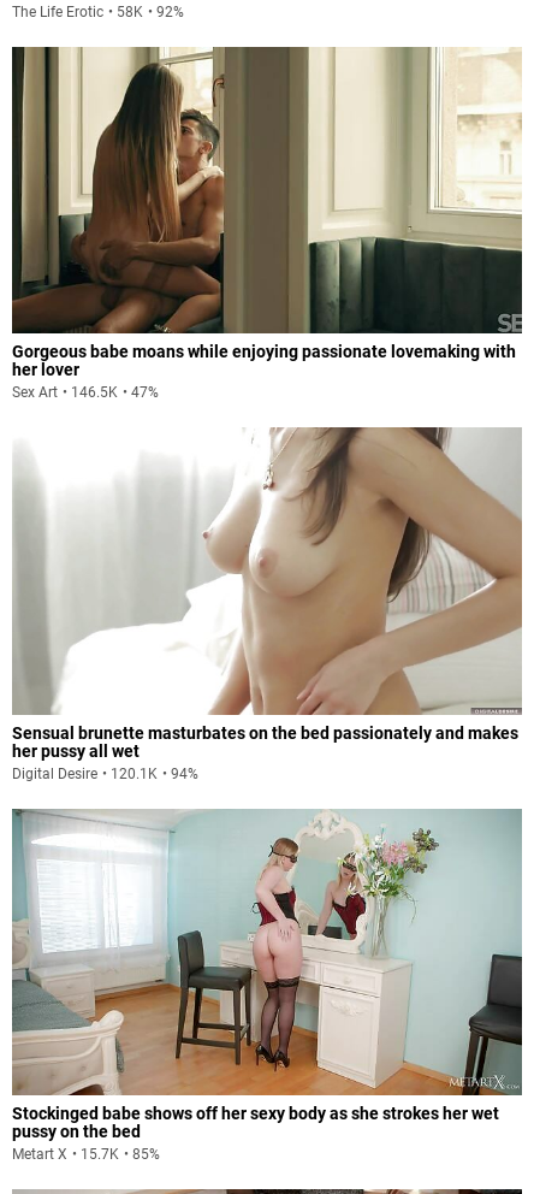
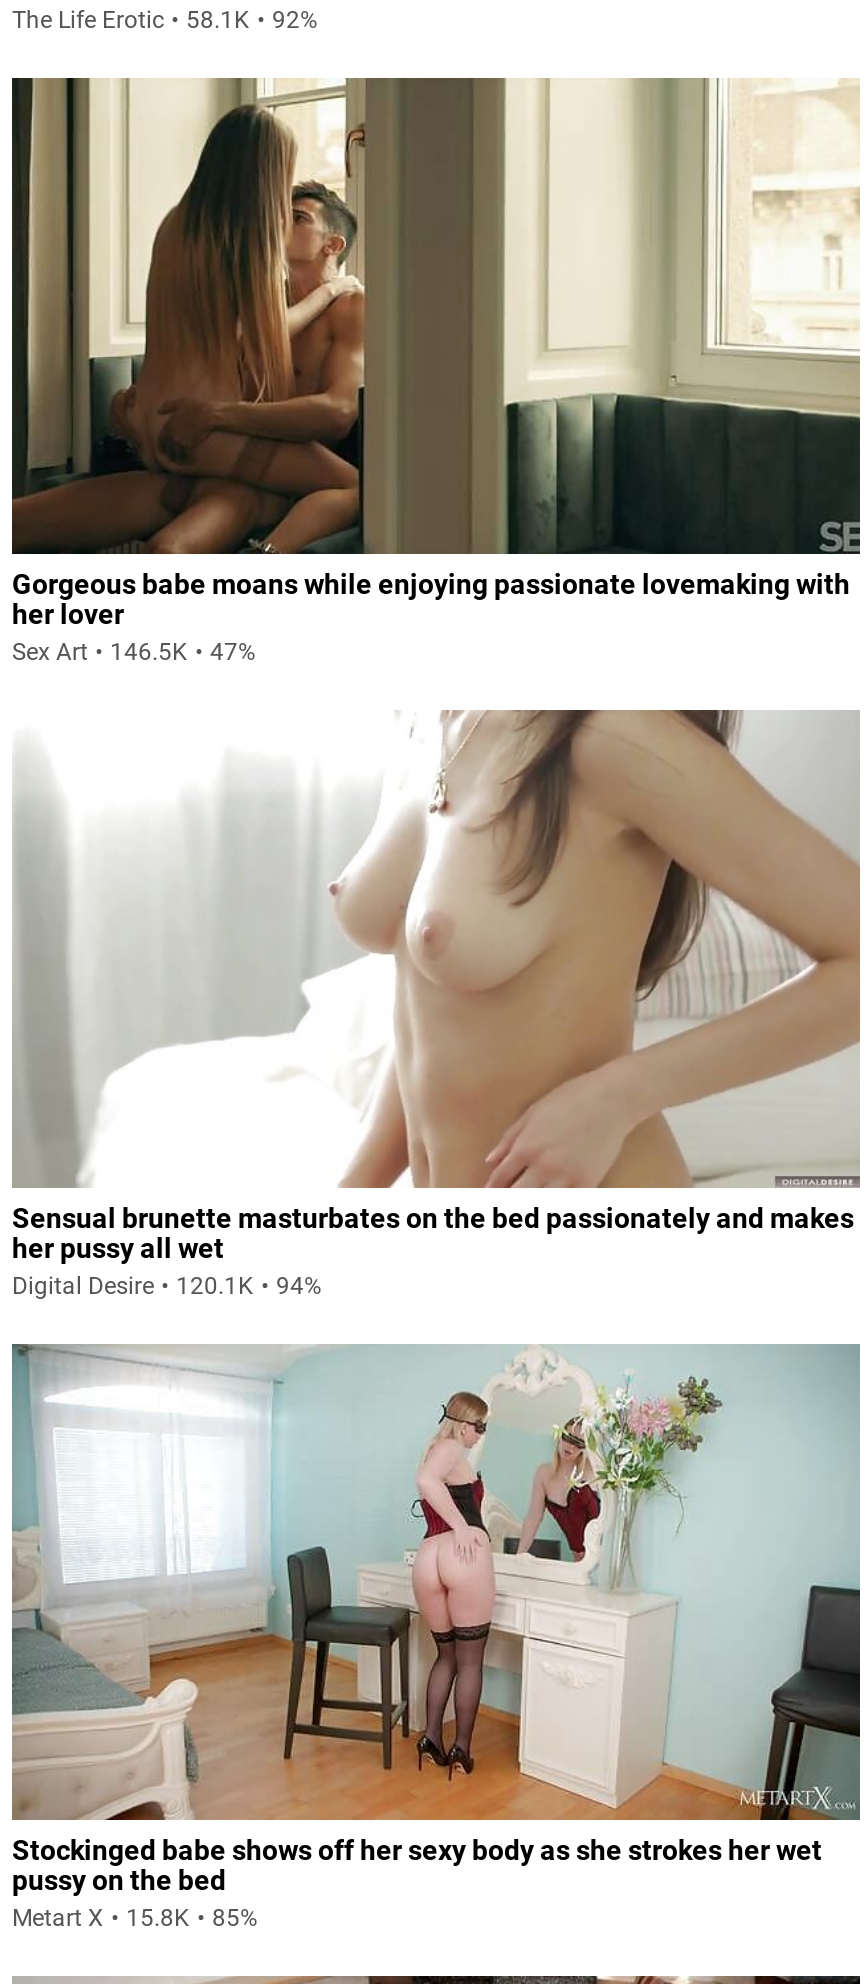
- The Life Erotic 58K 92%
+ The Life Erotic 58.1K 92%

- Metart X 15.7K 85%
+ Metart X 15.8K 85%
